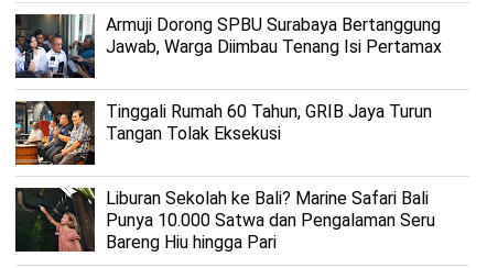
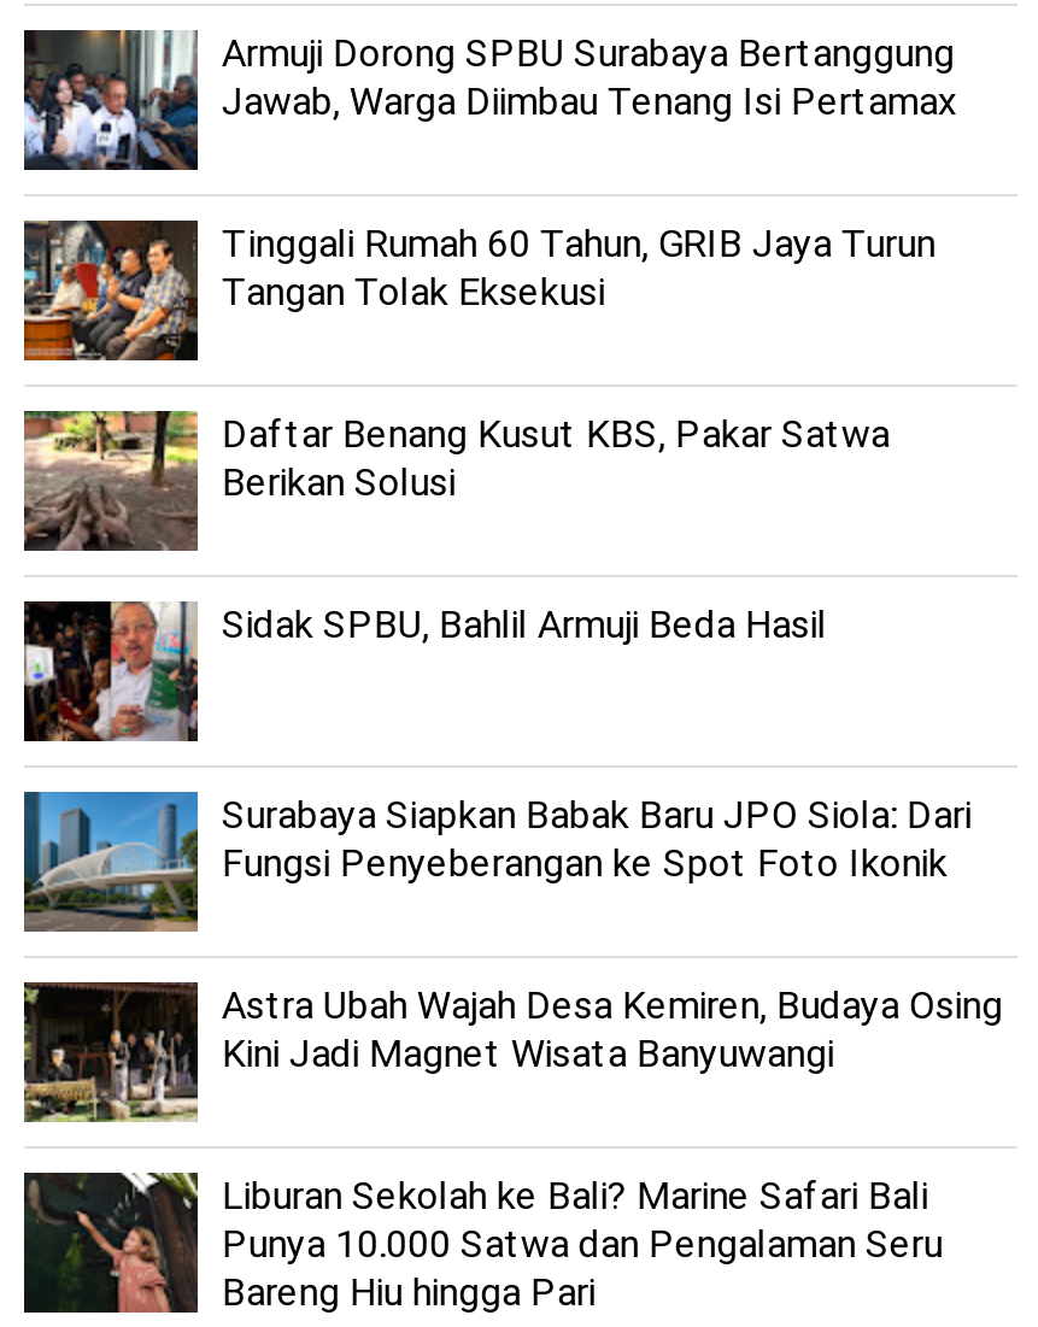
+ [image]
+ Daftar Benang Kusut KBS, Pakar Satwa
+ Berikan Solusi
+ Sidak SPBU, Bahlil Armuji Beda Hasil

+ [image]
+ Surabaya Siapkan Babak Baru JPO Siola: Dari
+ Fungsi Penyeberangan ke Spot Foto Ikonik
+ Astra Ubah Wajah Desa Kemiren, Budaya Osing
+ Kini Jadi Magnet Wisata Banyuwangi

+ [image]

+ [image]
